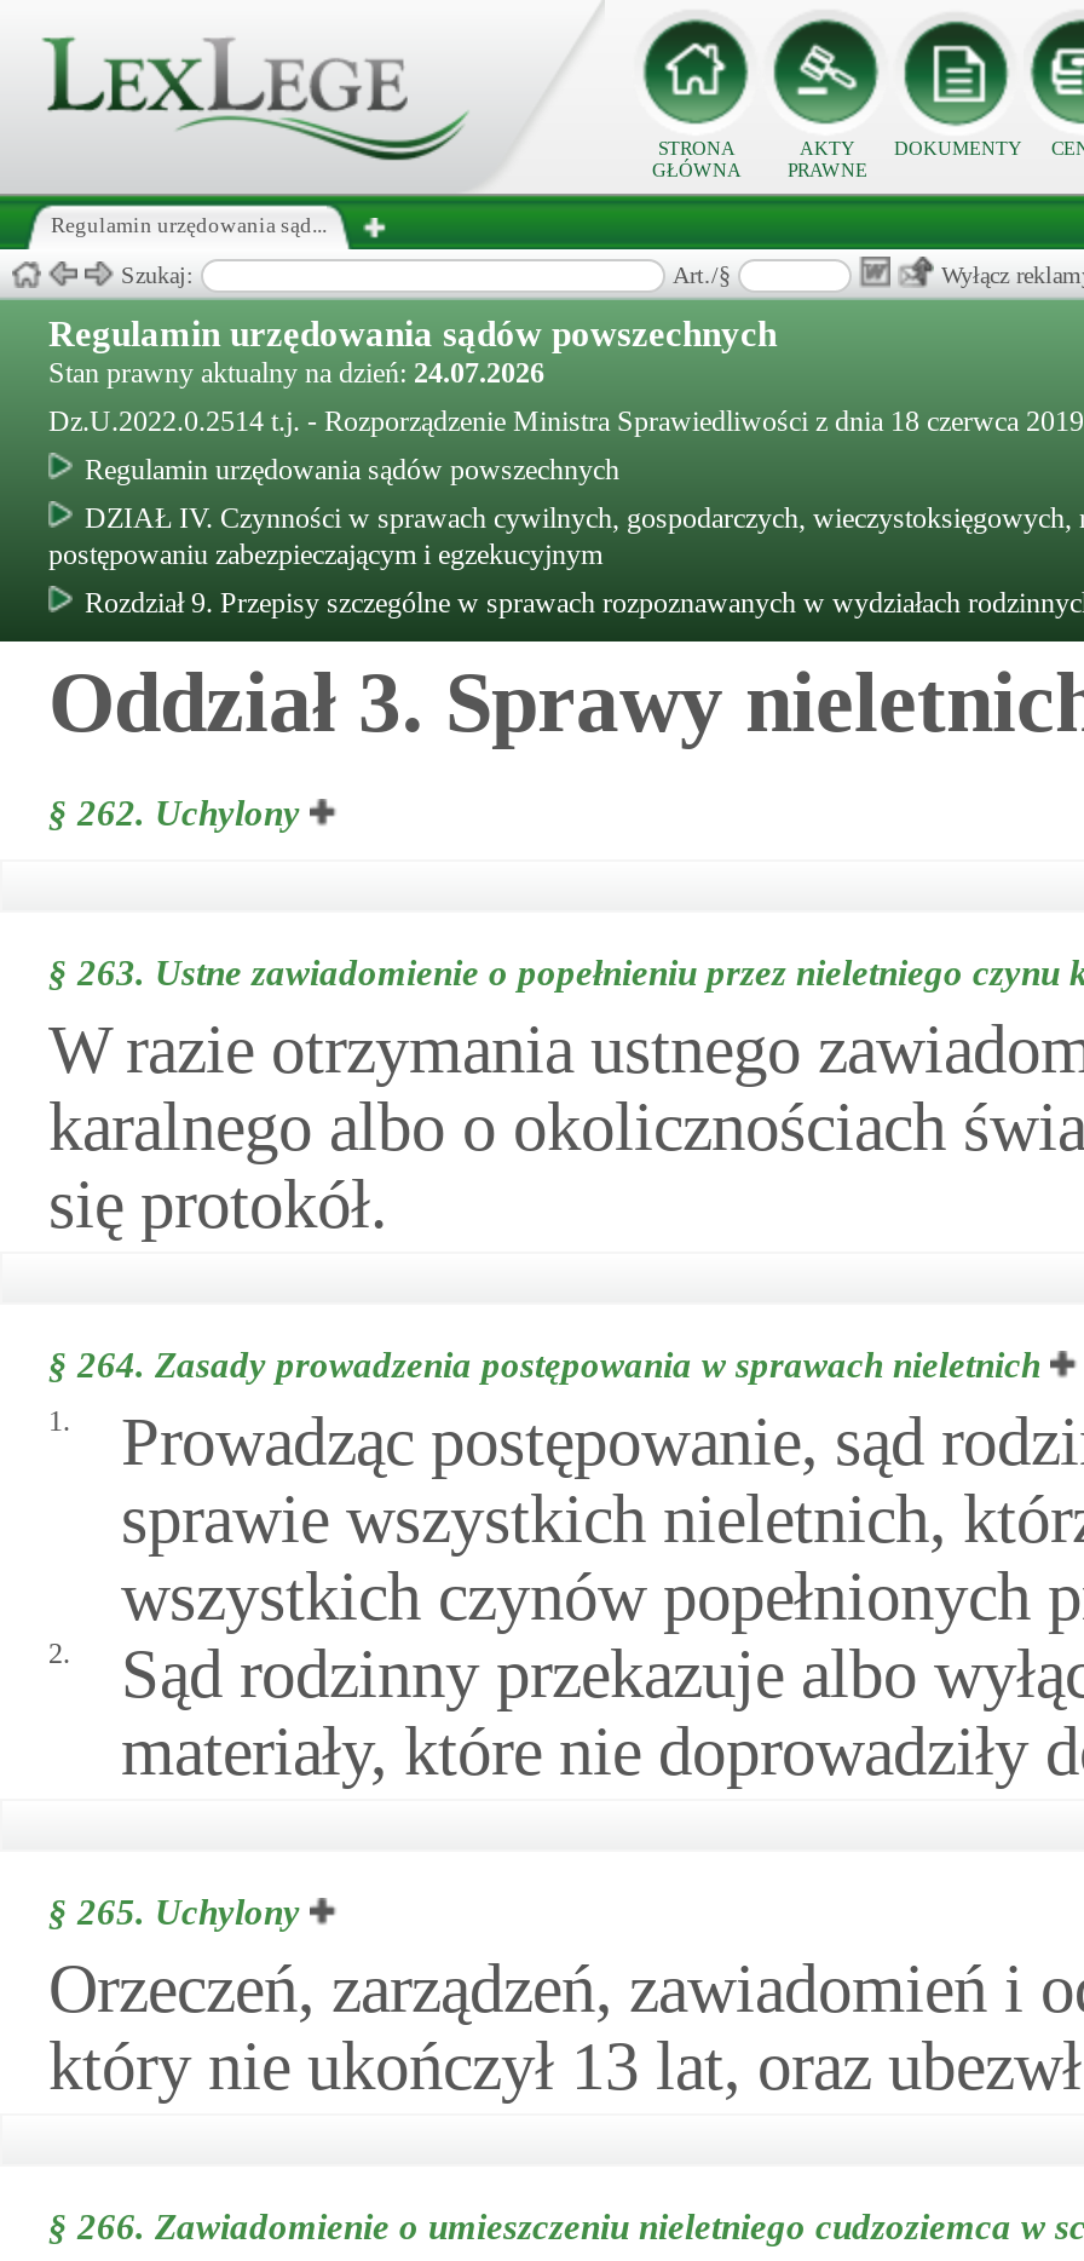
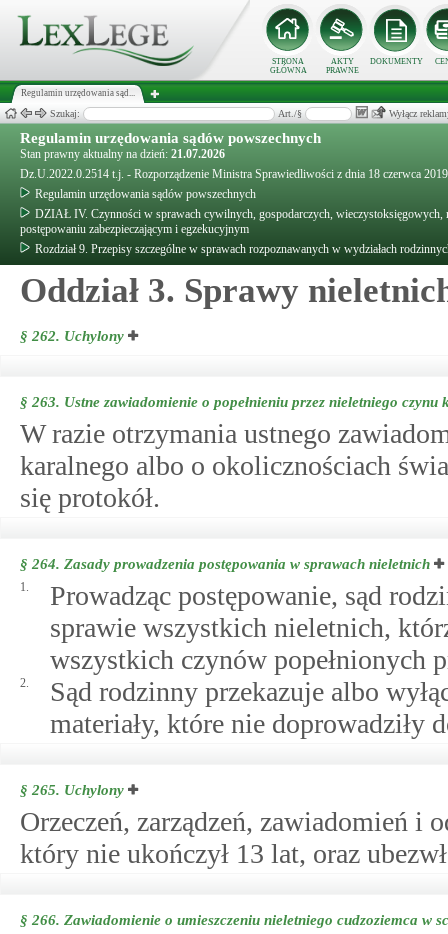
- Stan prawny aktualny na dzień: 24.07.2026
+ Stan prawny aktualny na dzień: 21.07.2026
